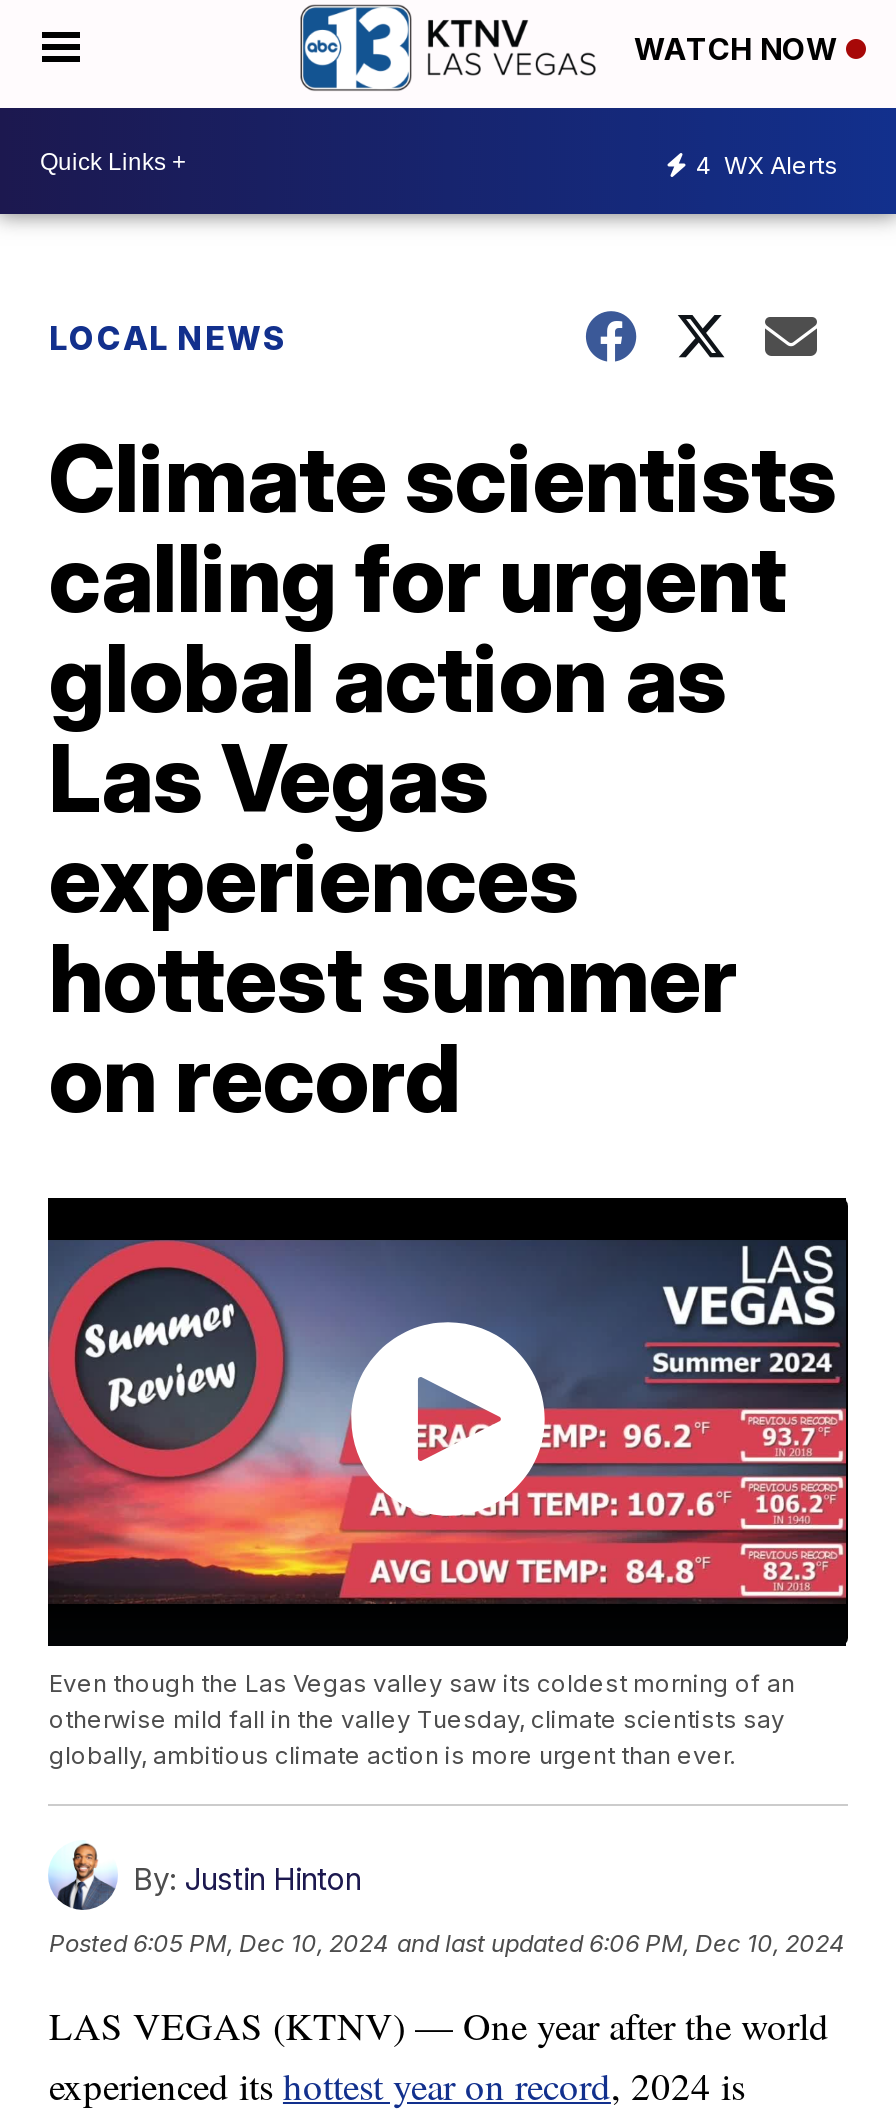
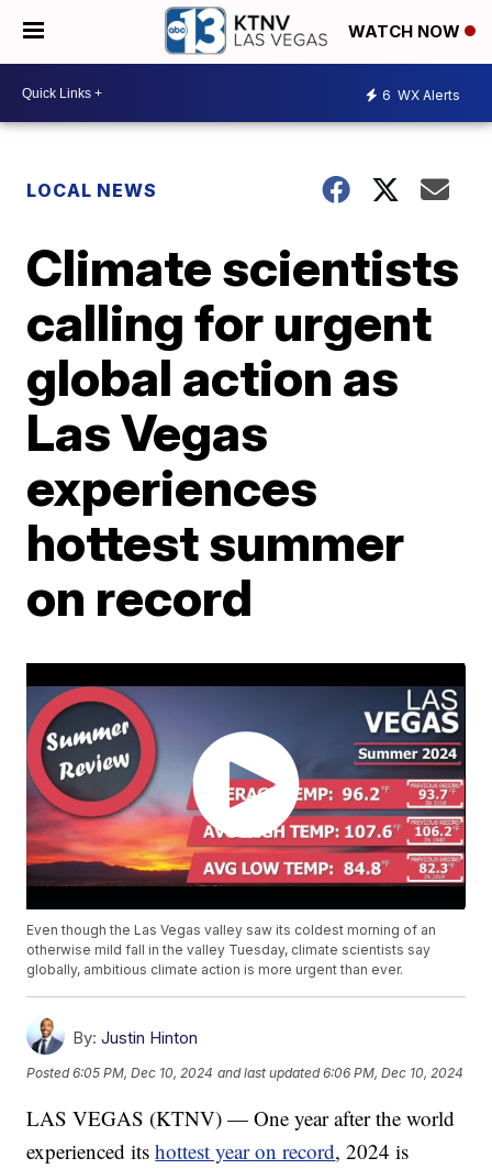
- 4 WX Alerts
+ 6 WX Alerts
